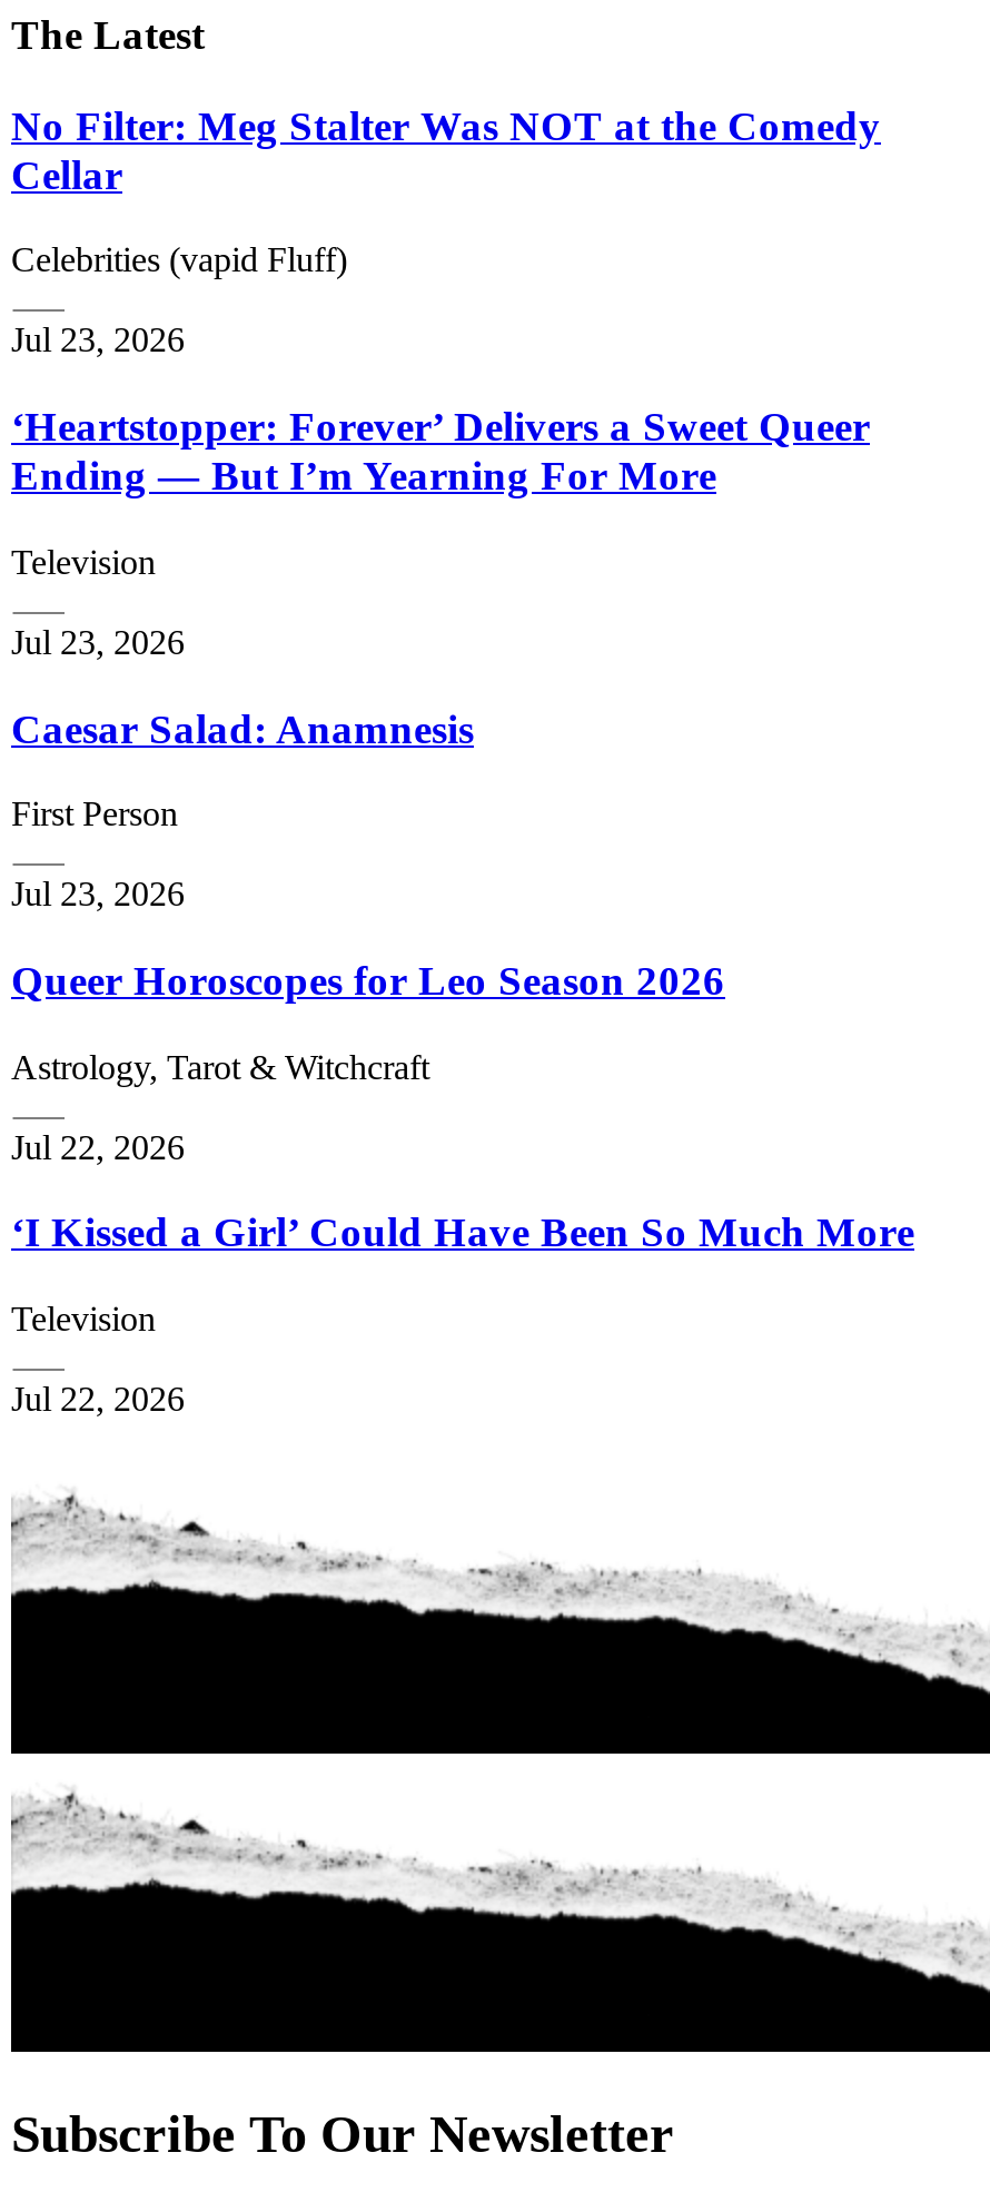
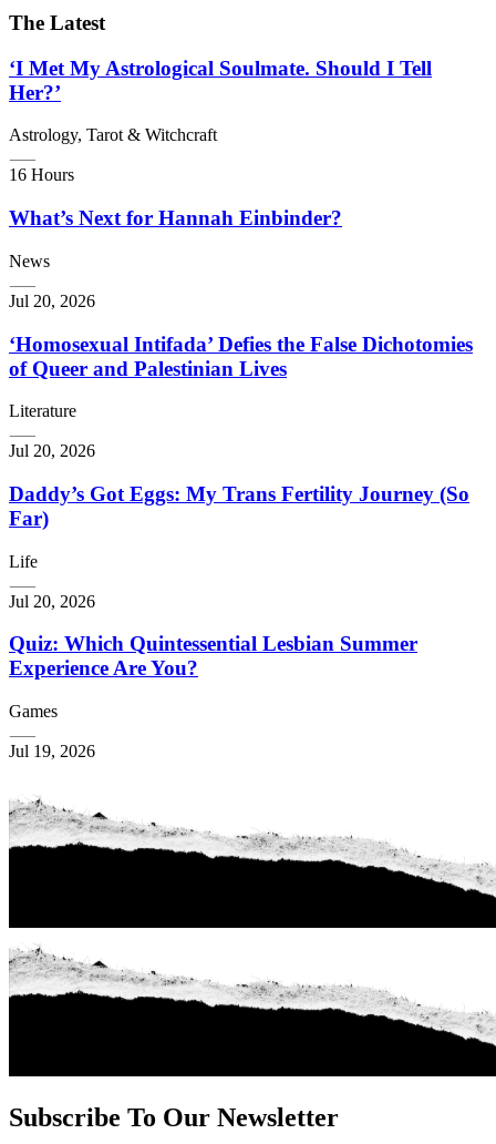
- No Filter: Meg Stalter Was NOT at the Comedy
- Cellar
- Celebrities (vapid Fluff)
- Jul 23, 2026
- ‘Heartstopper: Forever’ Delivers a Sweet Queer
- Ending — But I’m Yearning For More
- Television
- Jul 23, 2026
- Caesar Salad: Anamnesis
- First Person
- Jul 23, 2026
- Queer Horoscopes for Leo Season 2026
+ ‘I Met My Astrological Soulmate. Should I Tell
+ Her?’

moved up: Astrology, Tarot & Witchcraft

- Jul 22, 2026
- ‘I Kissed a Girl’ Could Have Been So Much More
- Television
- Jul 22, 2026
+ 16 Hours
+ What’s Next for Hannah Einbinder?
+ News
+ Jul 20, 2026
+ ‘Homosexual Intifada’ Defies the False Dichotomies
+ of Queer and Palestinian Lives
+ Literature
+ Jul 20, 2026
+ Daddy’s Got Eggs: My Trans Fertility Journey (So
+ Far)
+ Life
+ Jul 20, 2026
+ Quiz: Which Quintessential Lesbian Summer
+ Experience Are You?
+ Games
+ Jul 19, 2026
